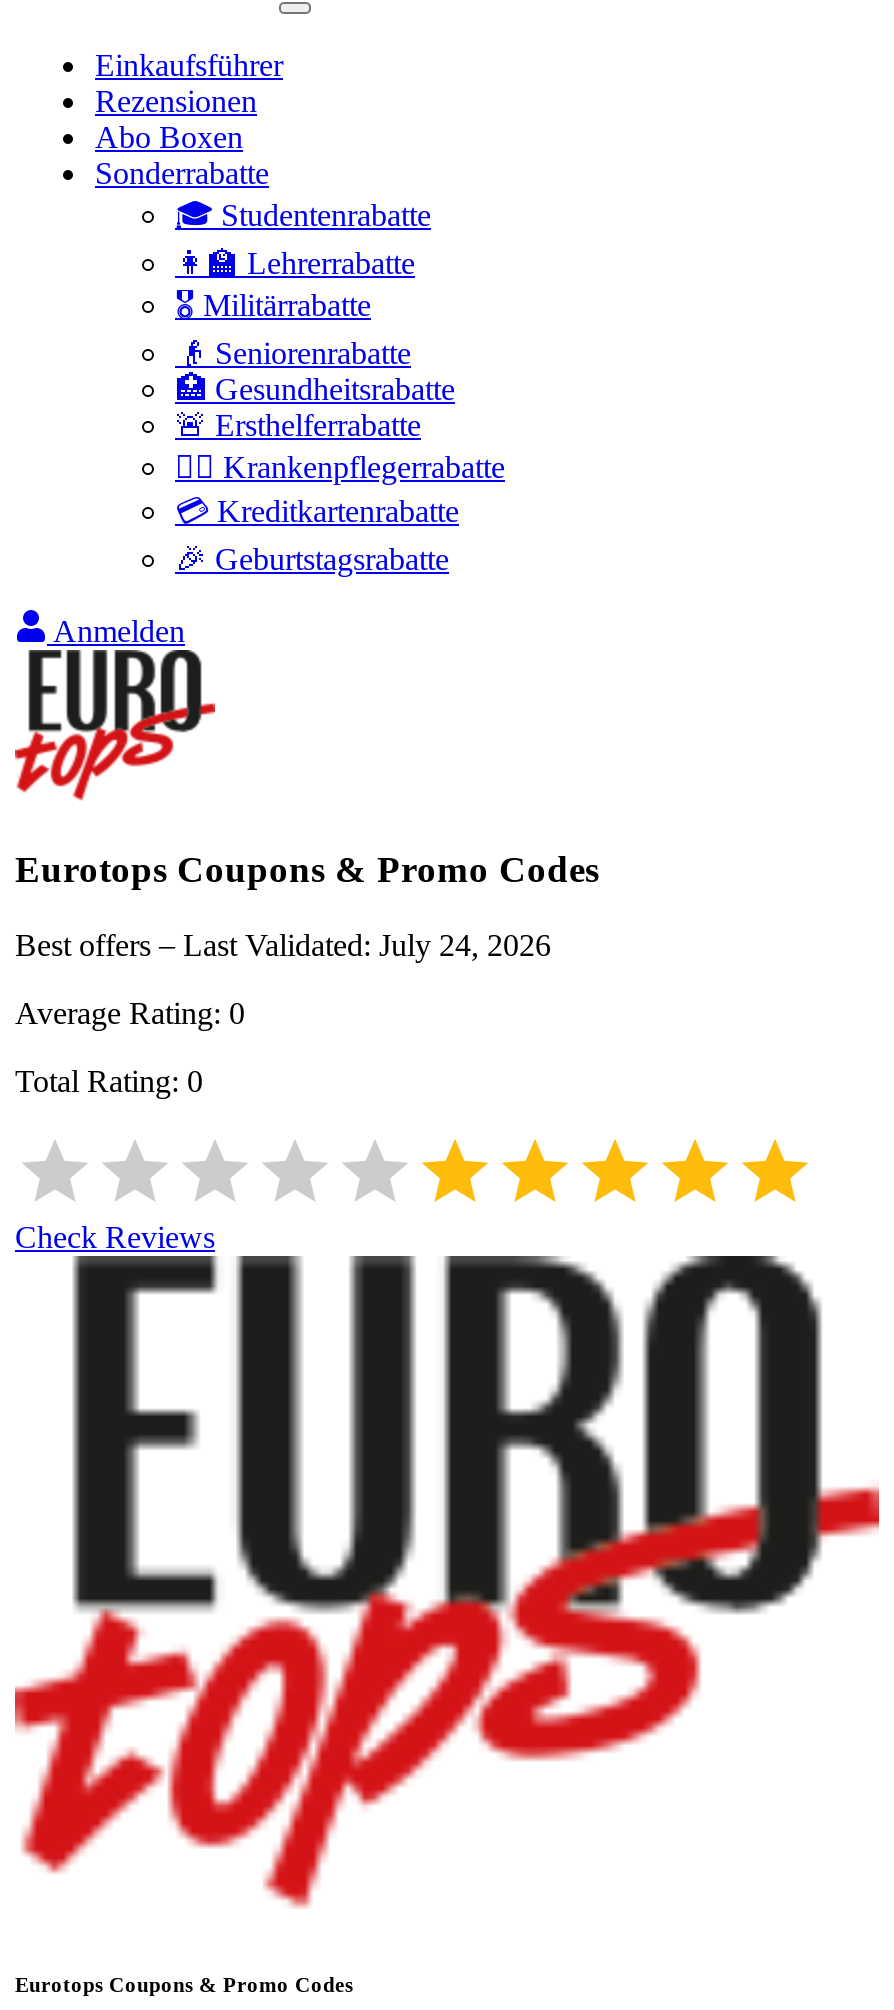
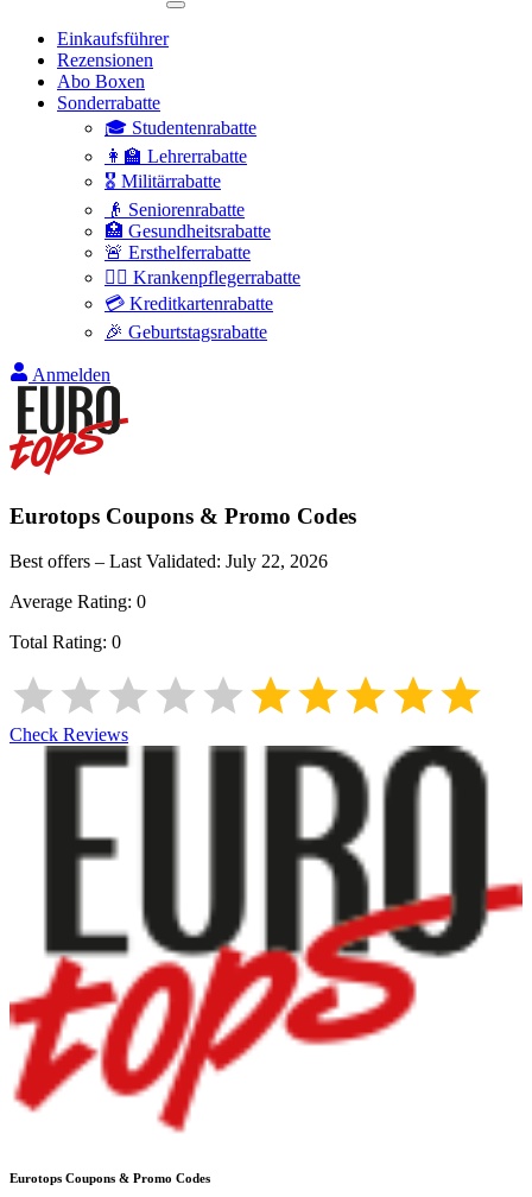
- Best offers – Last Validated: July 24, 2026
+ Best offers – Last Validated: July 22, 2026
